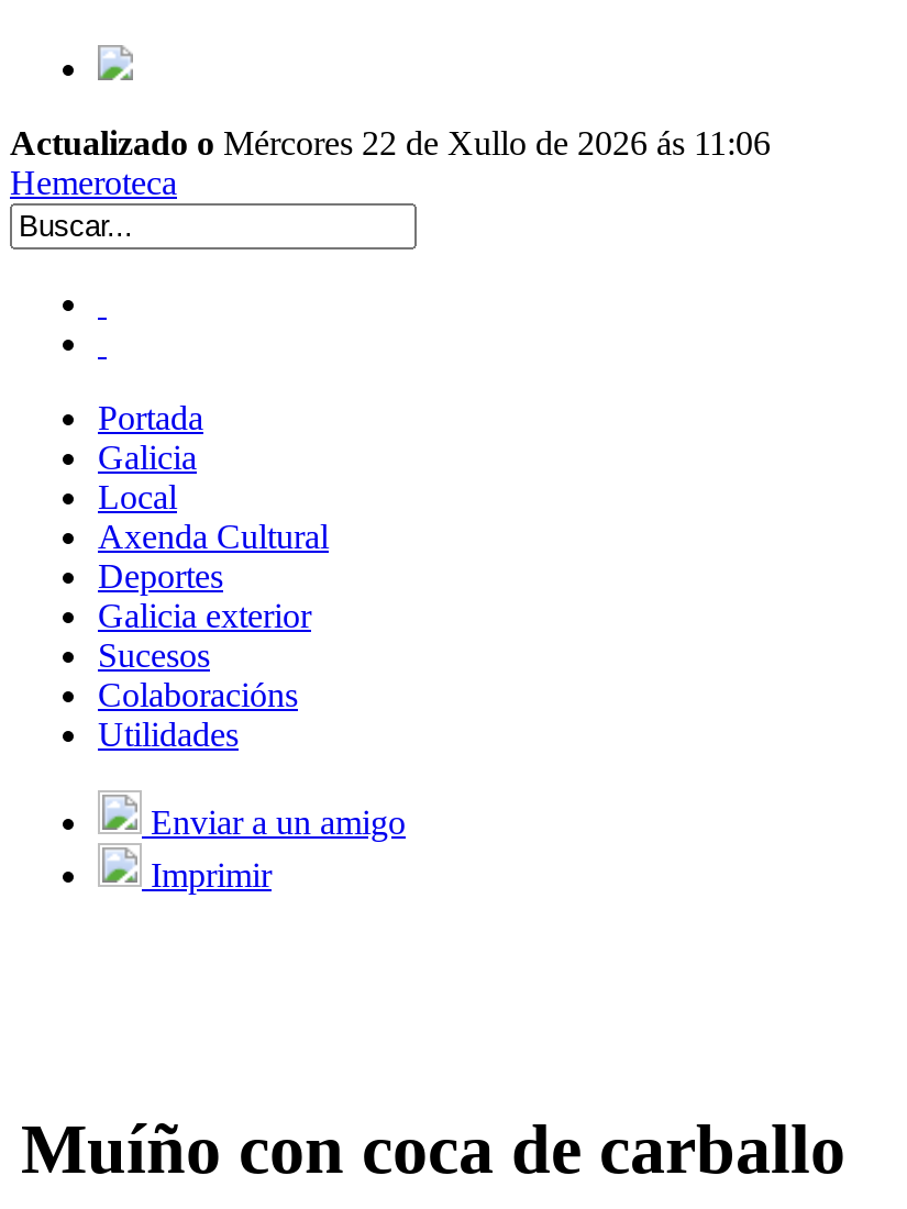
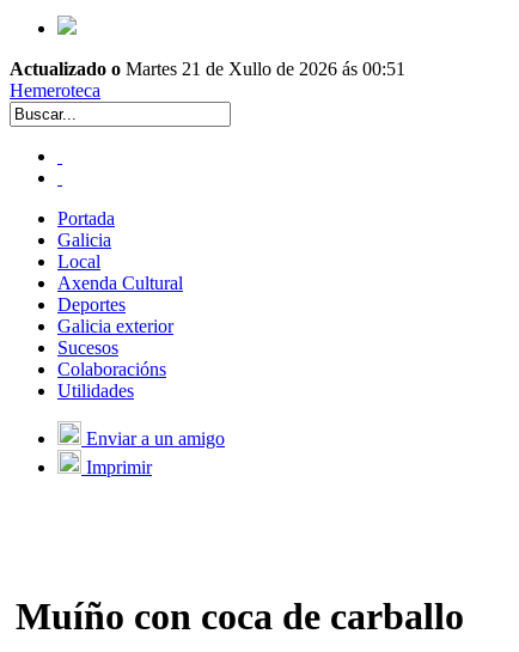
- Actualizado o Mércores 22 de Xullo de 2026 ás 11:06
+ Actualizado o Martes 21 de Xullo de 2026 ás 00:51
